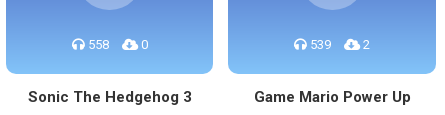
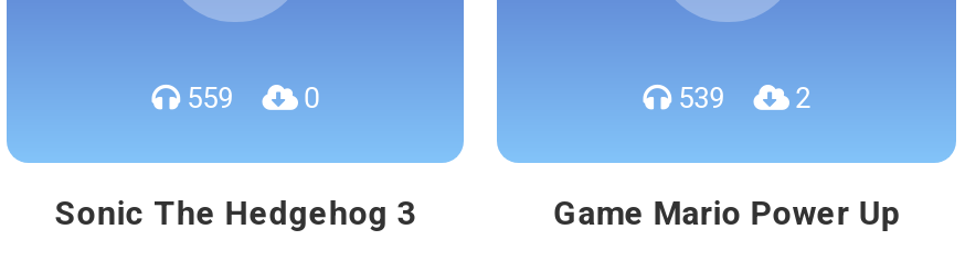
- 558 0
+ 559 0
